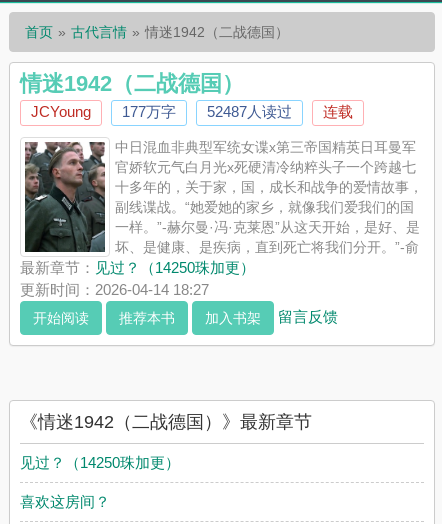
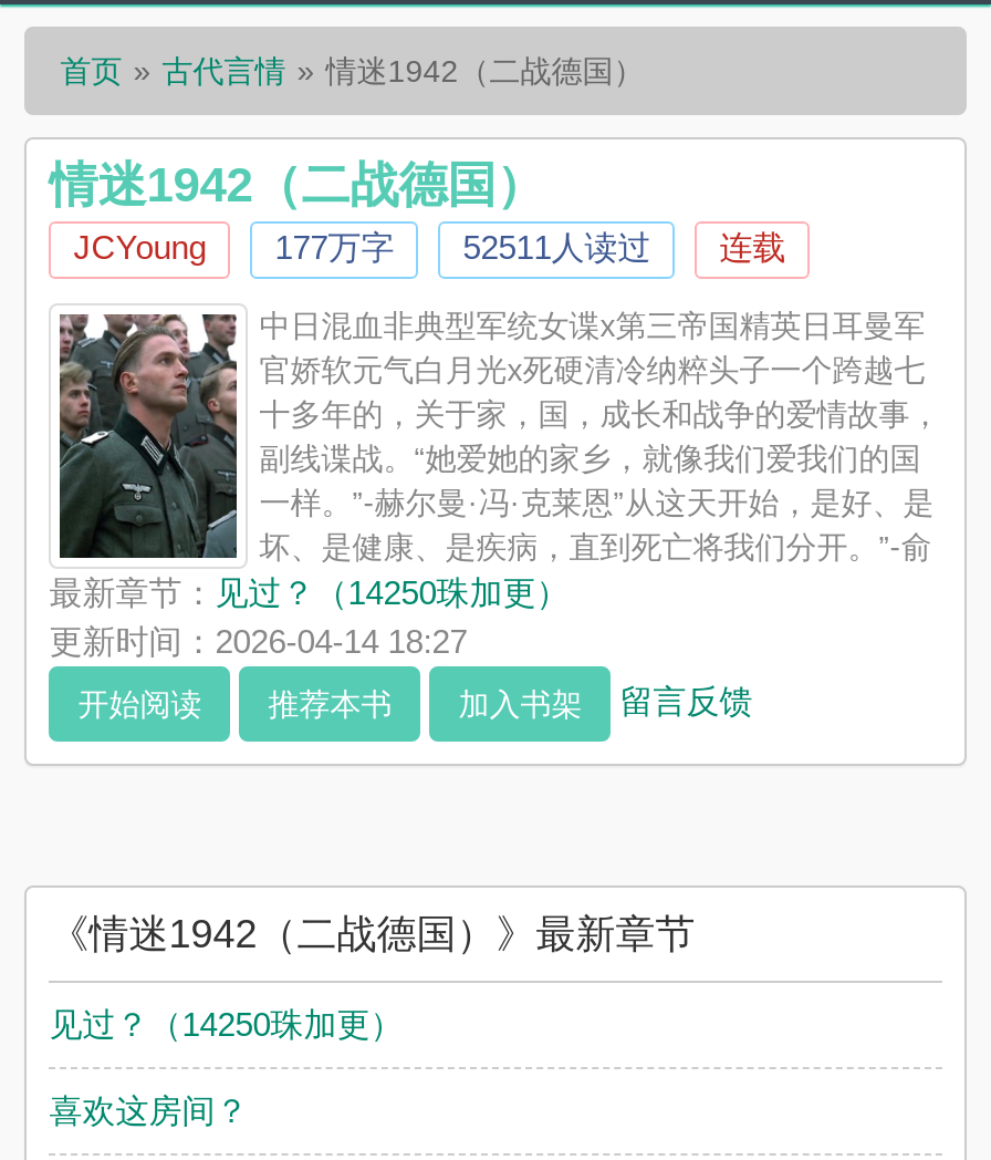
- JCYoung 177万字 52487人读过 连载
+ JCYoung 177万字 52511人读过 连载
